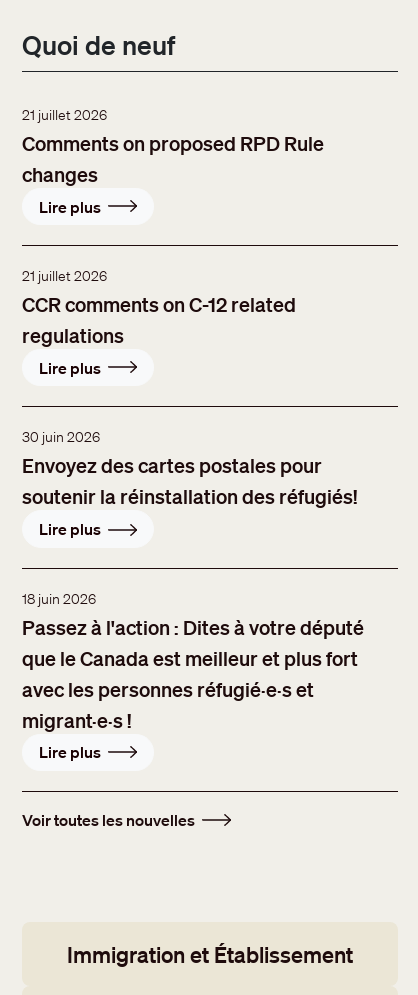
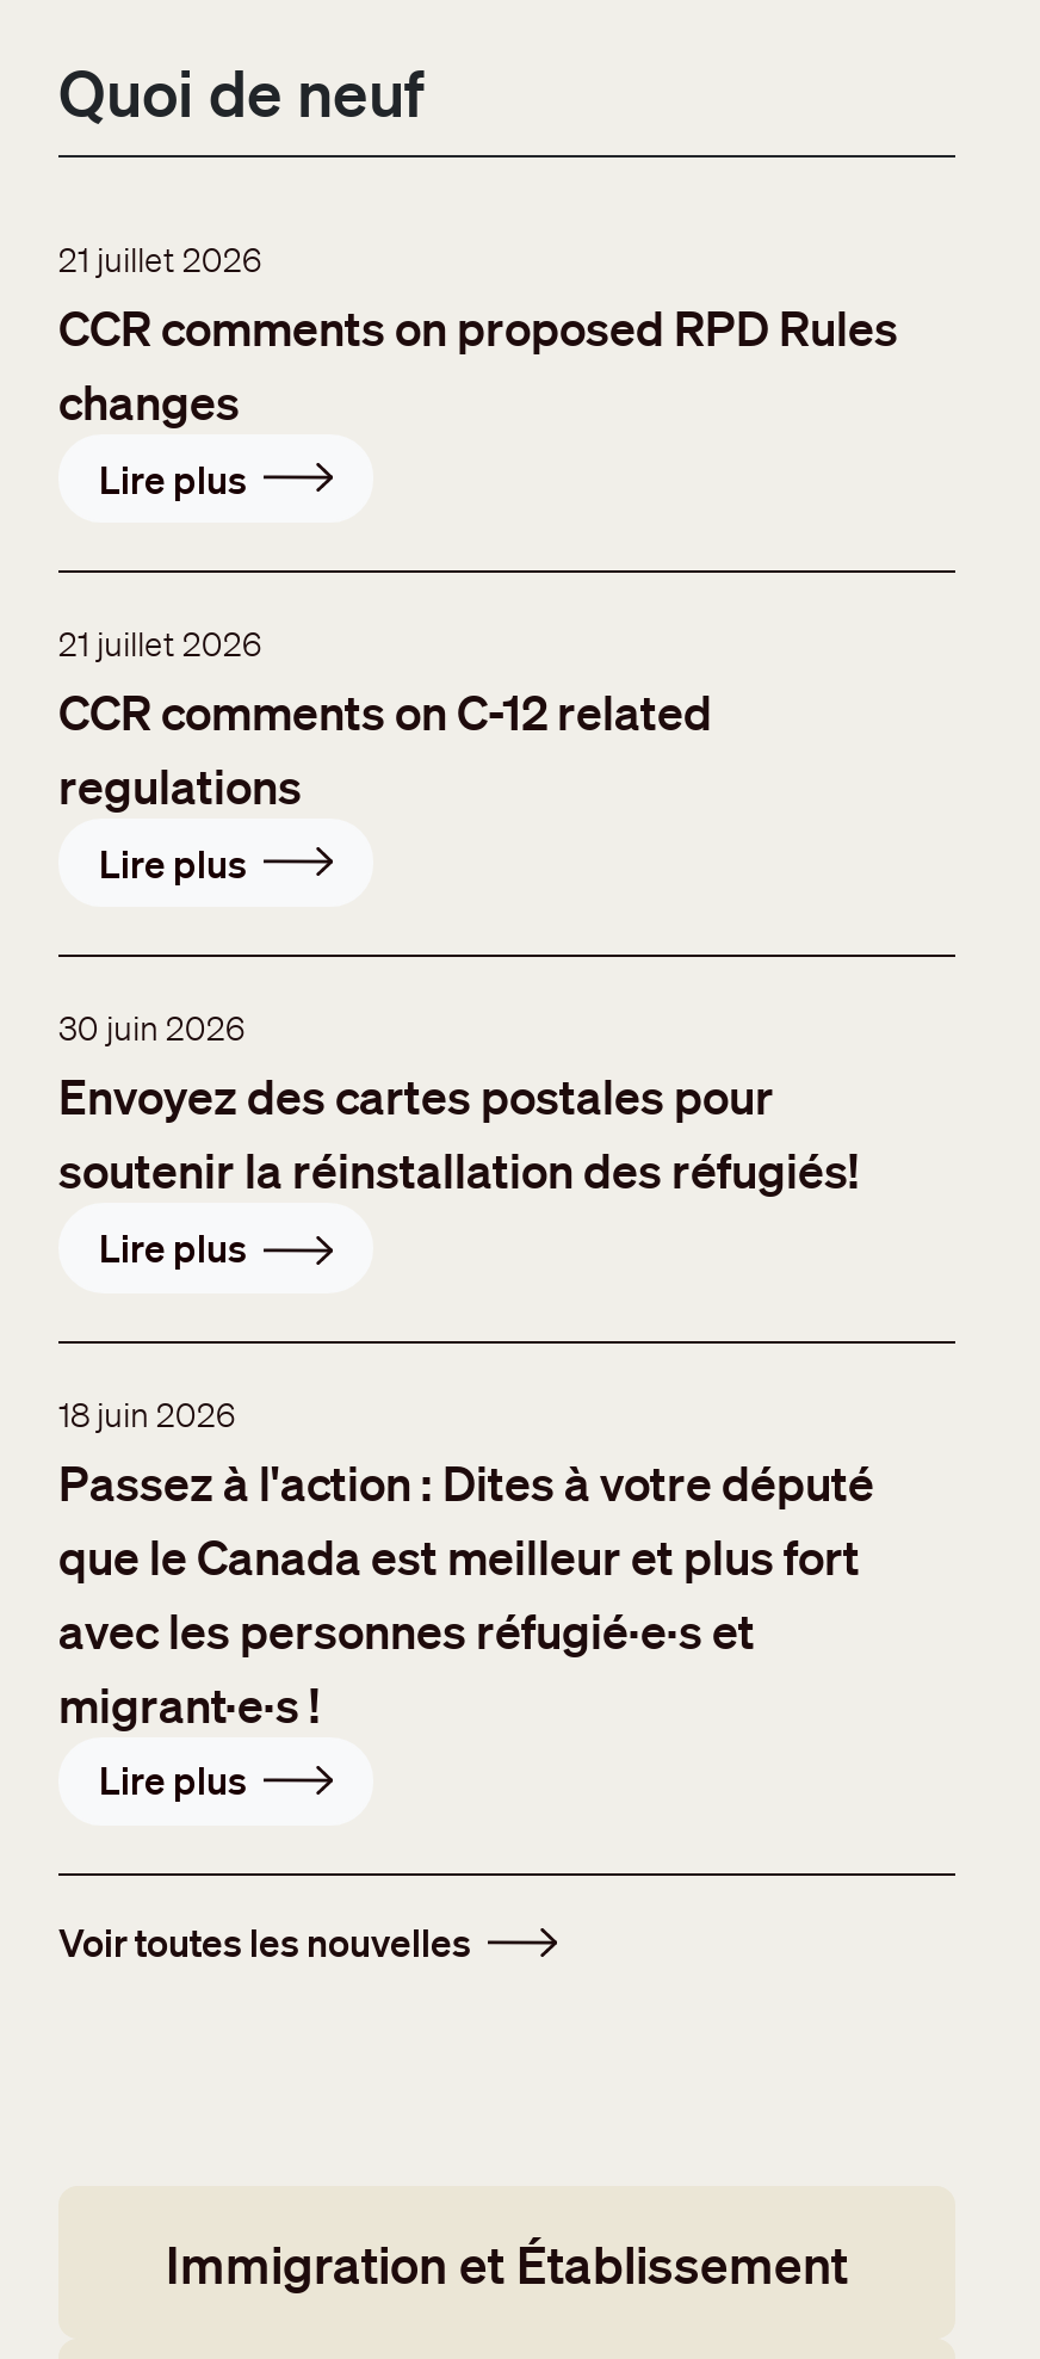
- Comments on proposed RPD Rule
+ CCR comments on proposed RPD Rules
